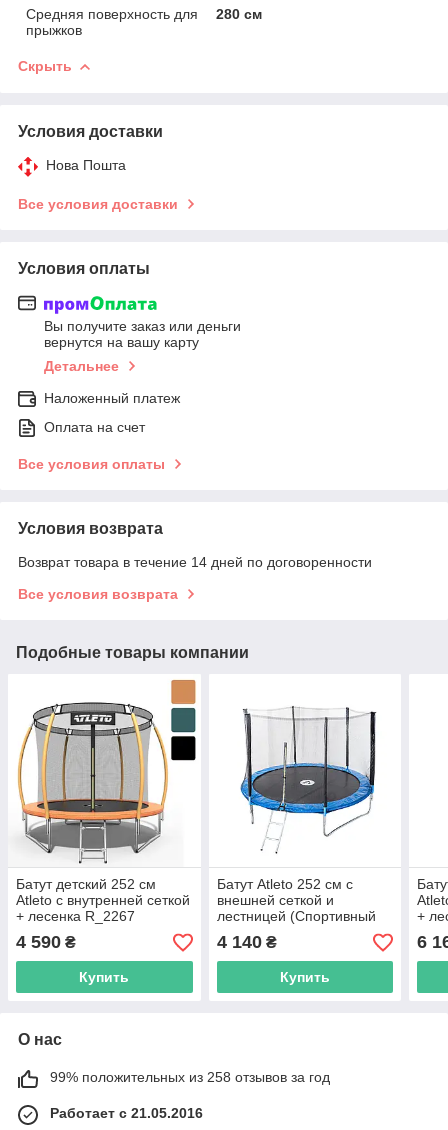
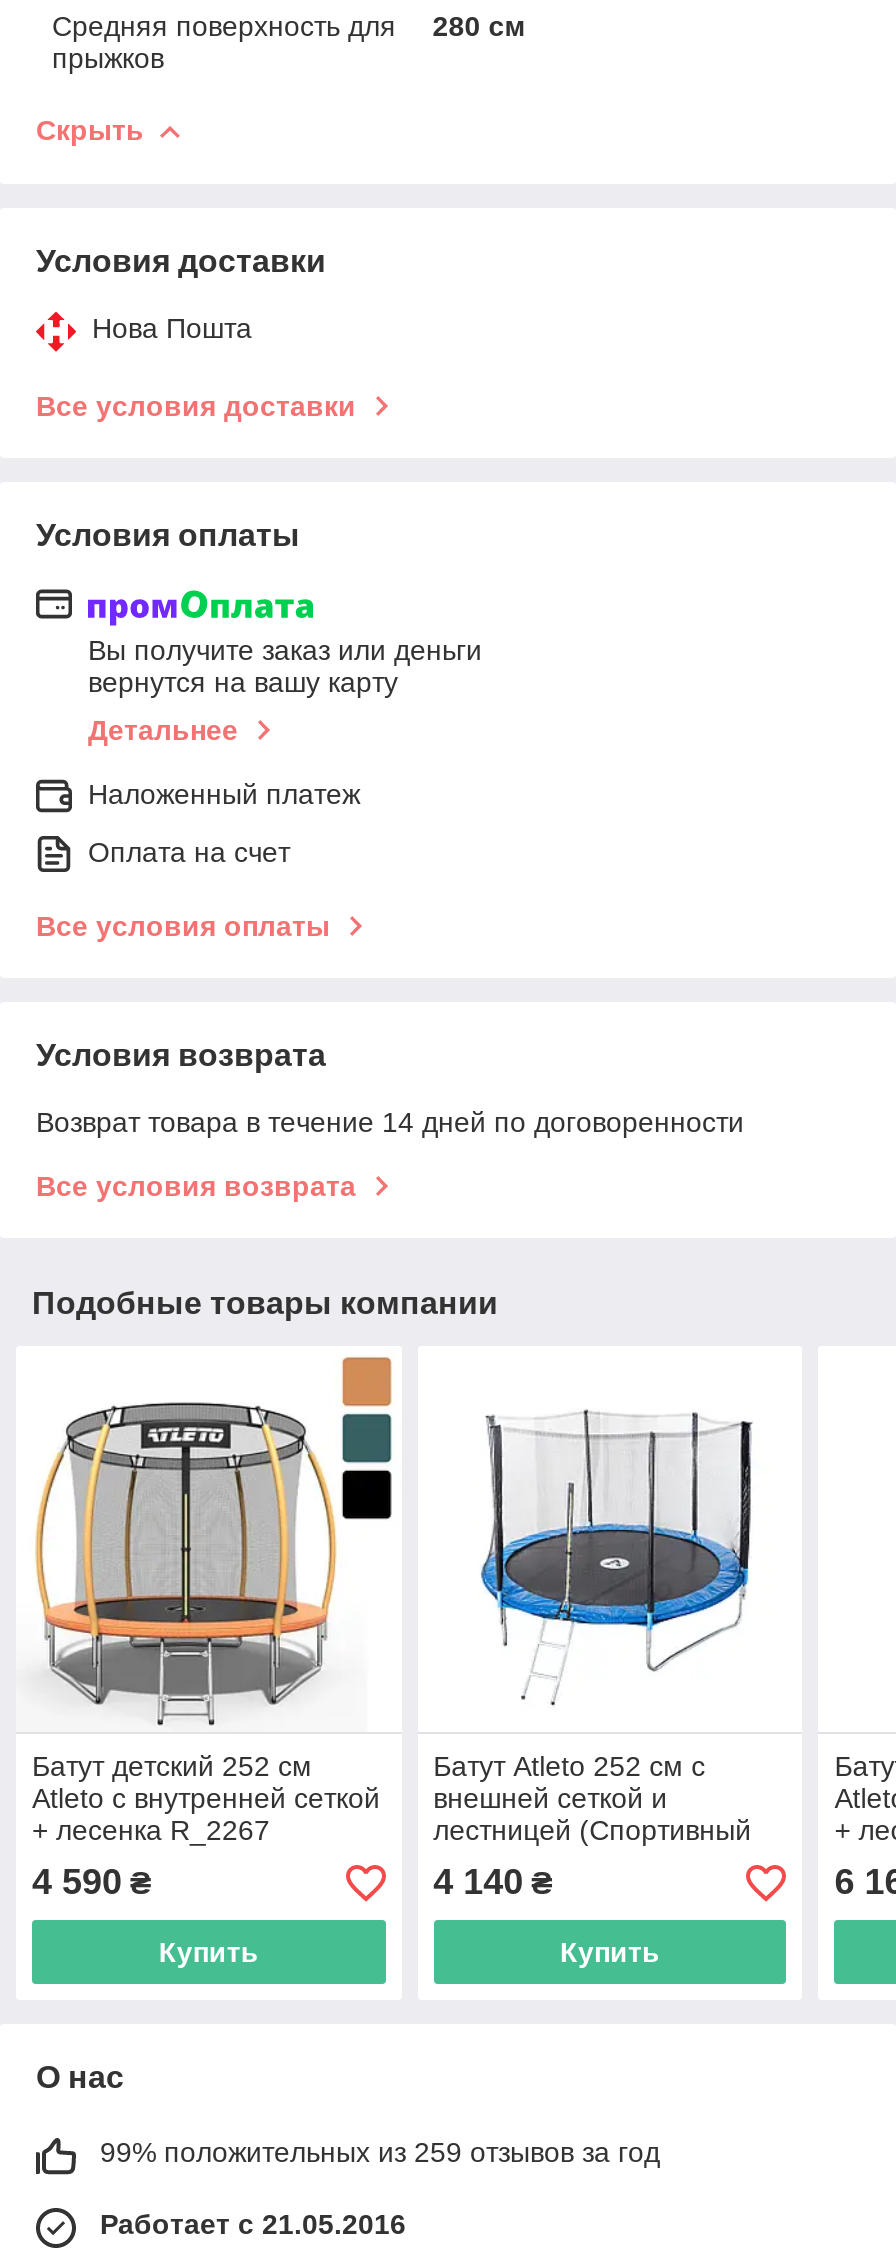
- 99% положительных из 258 отзывов за год
+ 99% положительных из 259 отзывов за год
